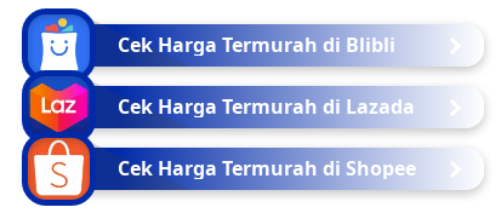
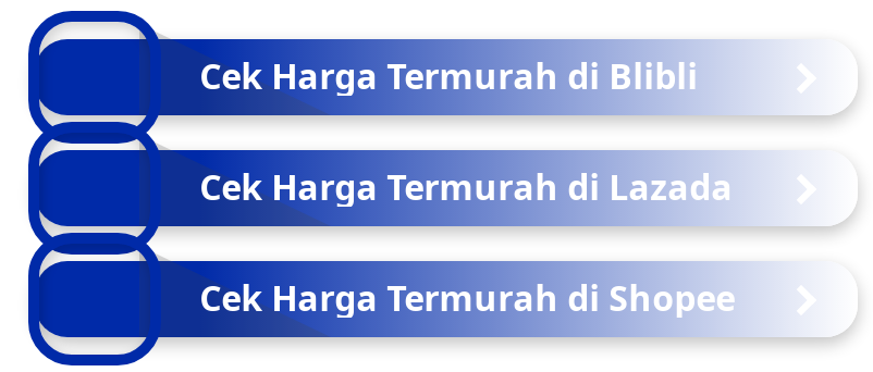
- [image]
+ [image]
